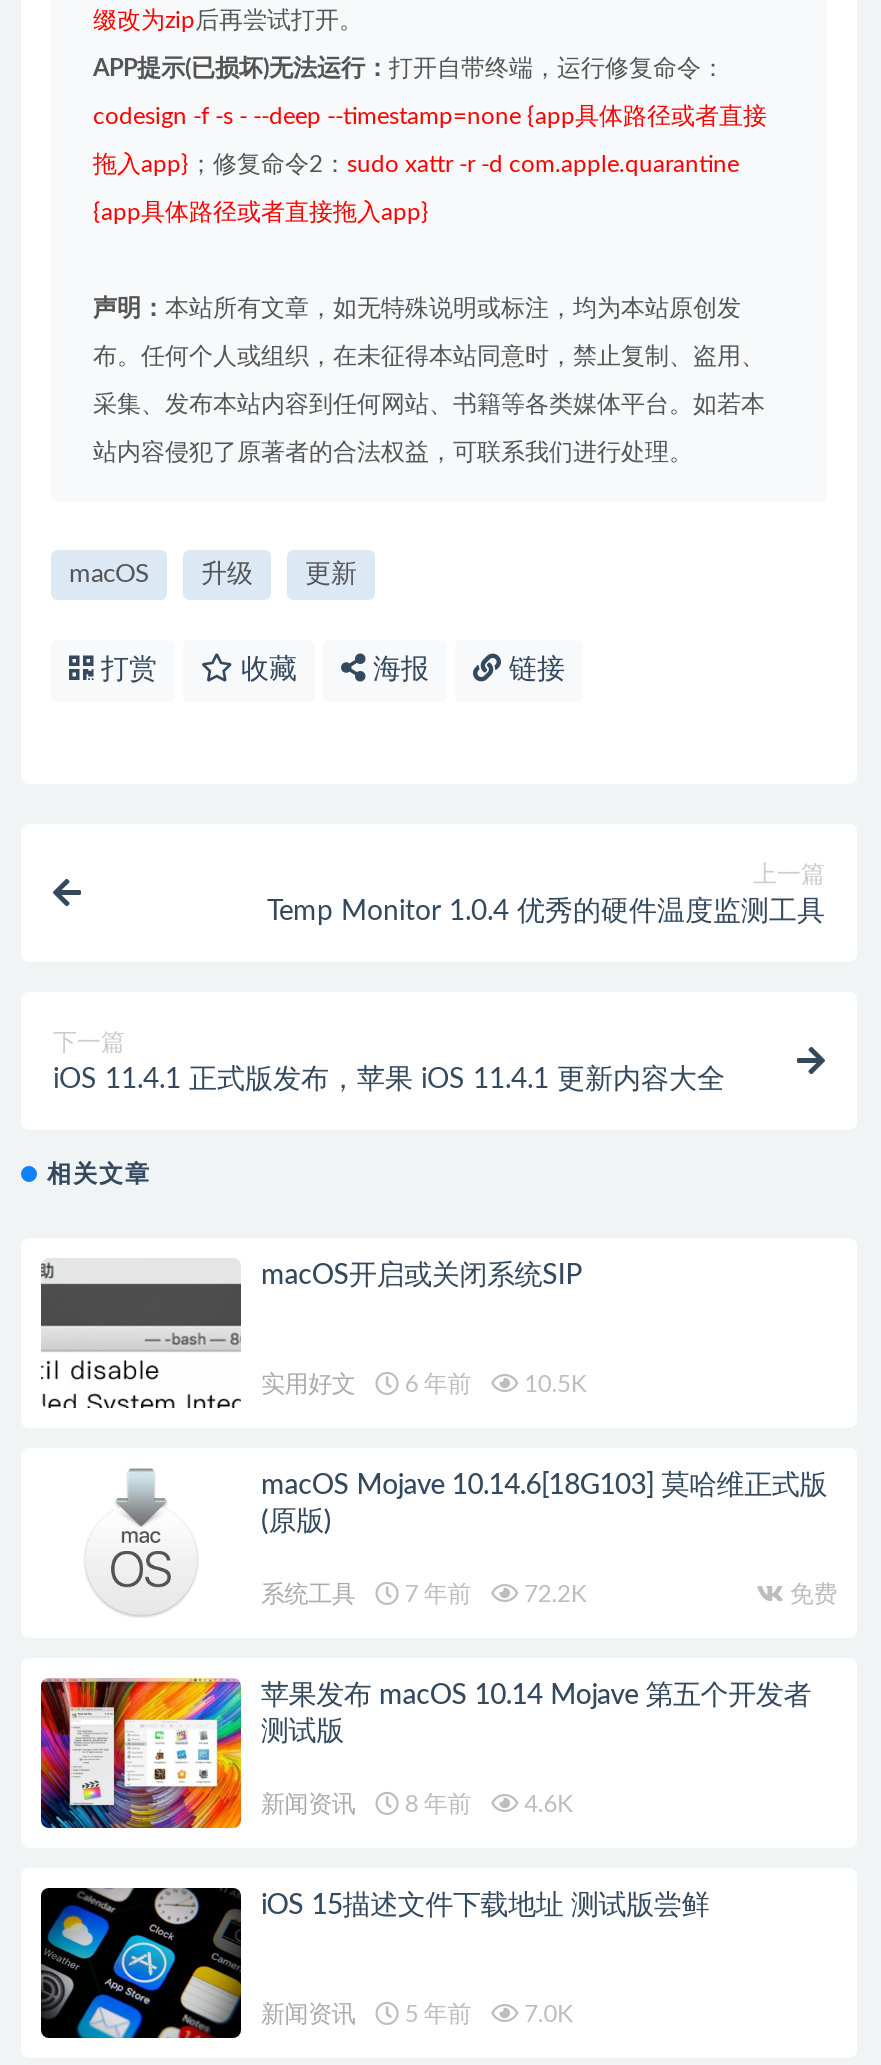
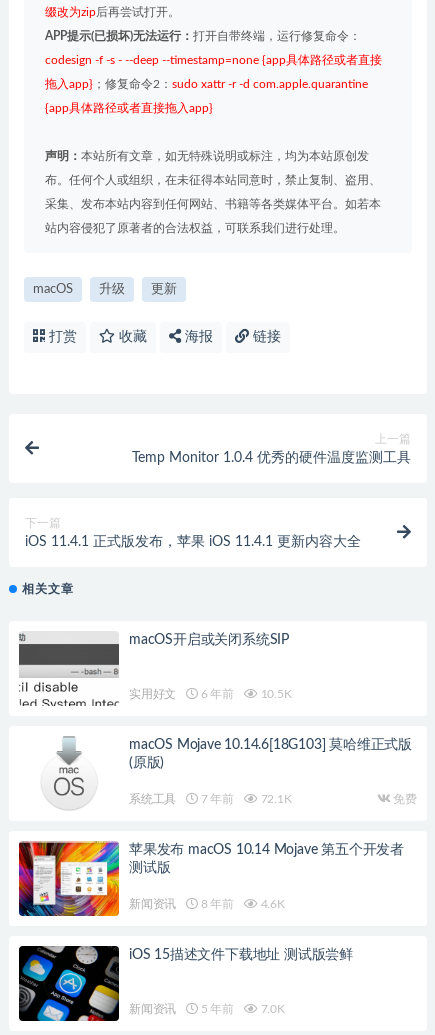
- 系统工具 7 年前 72.2K
+ 系统工具 7 年前 72.1K
